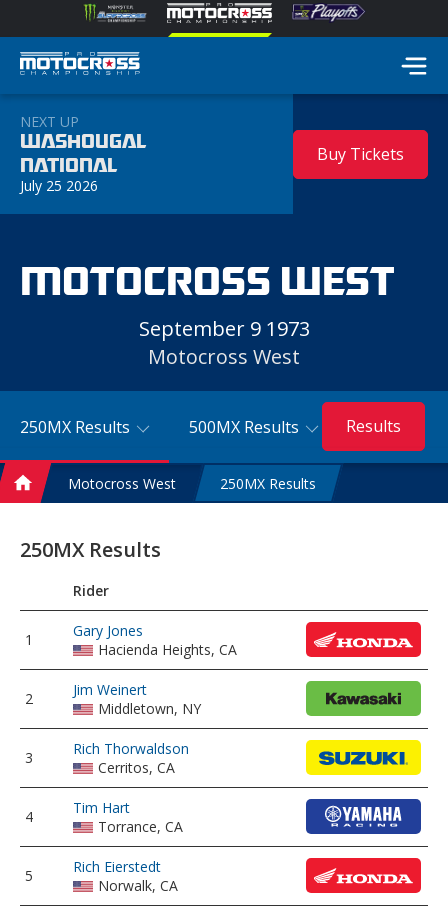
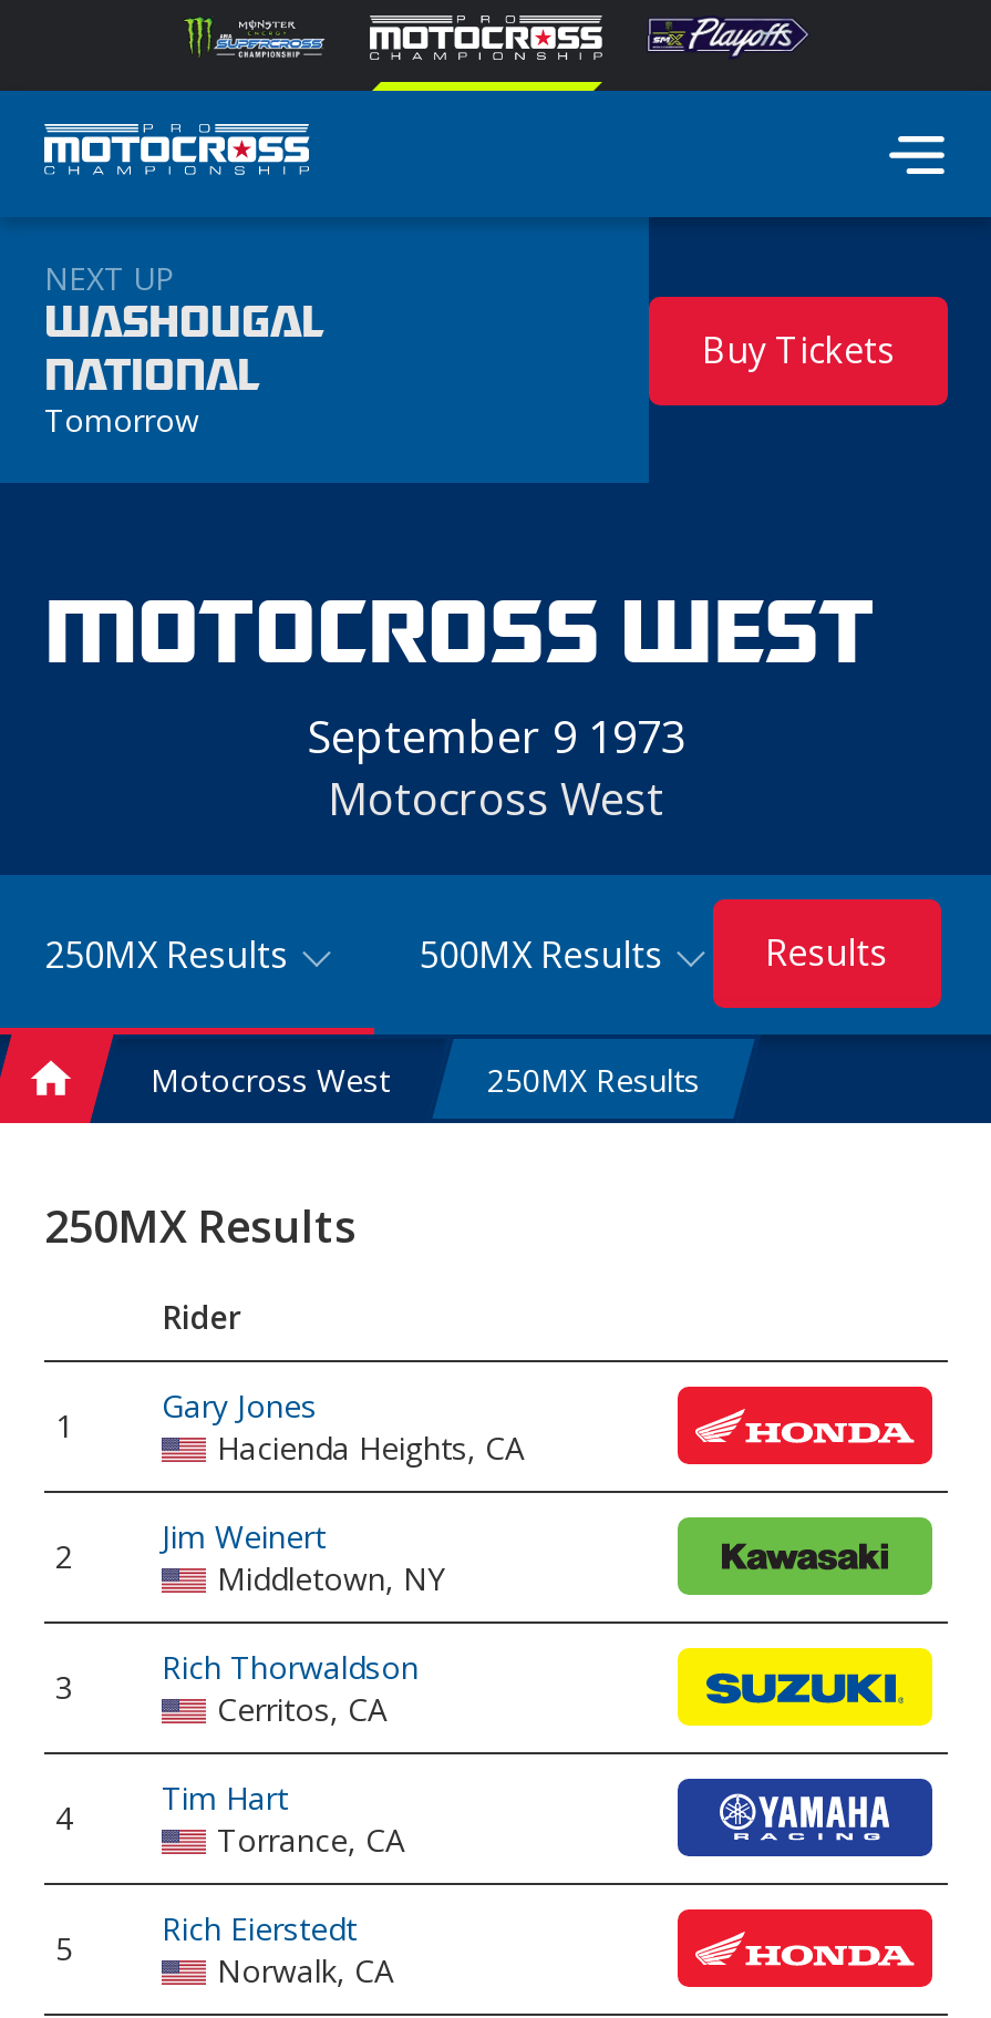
- July 25 2026
+ Tomorrow
